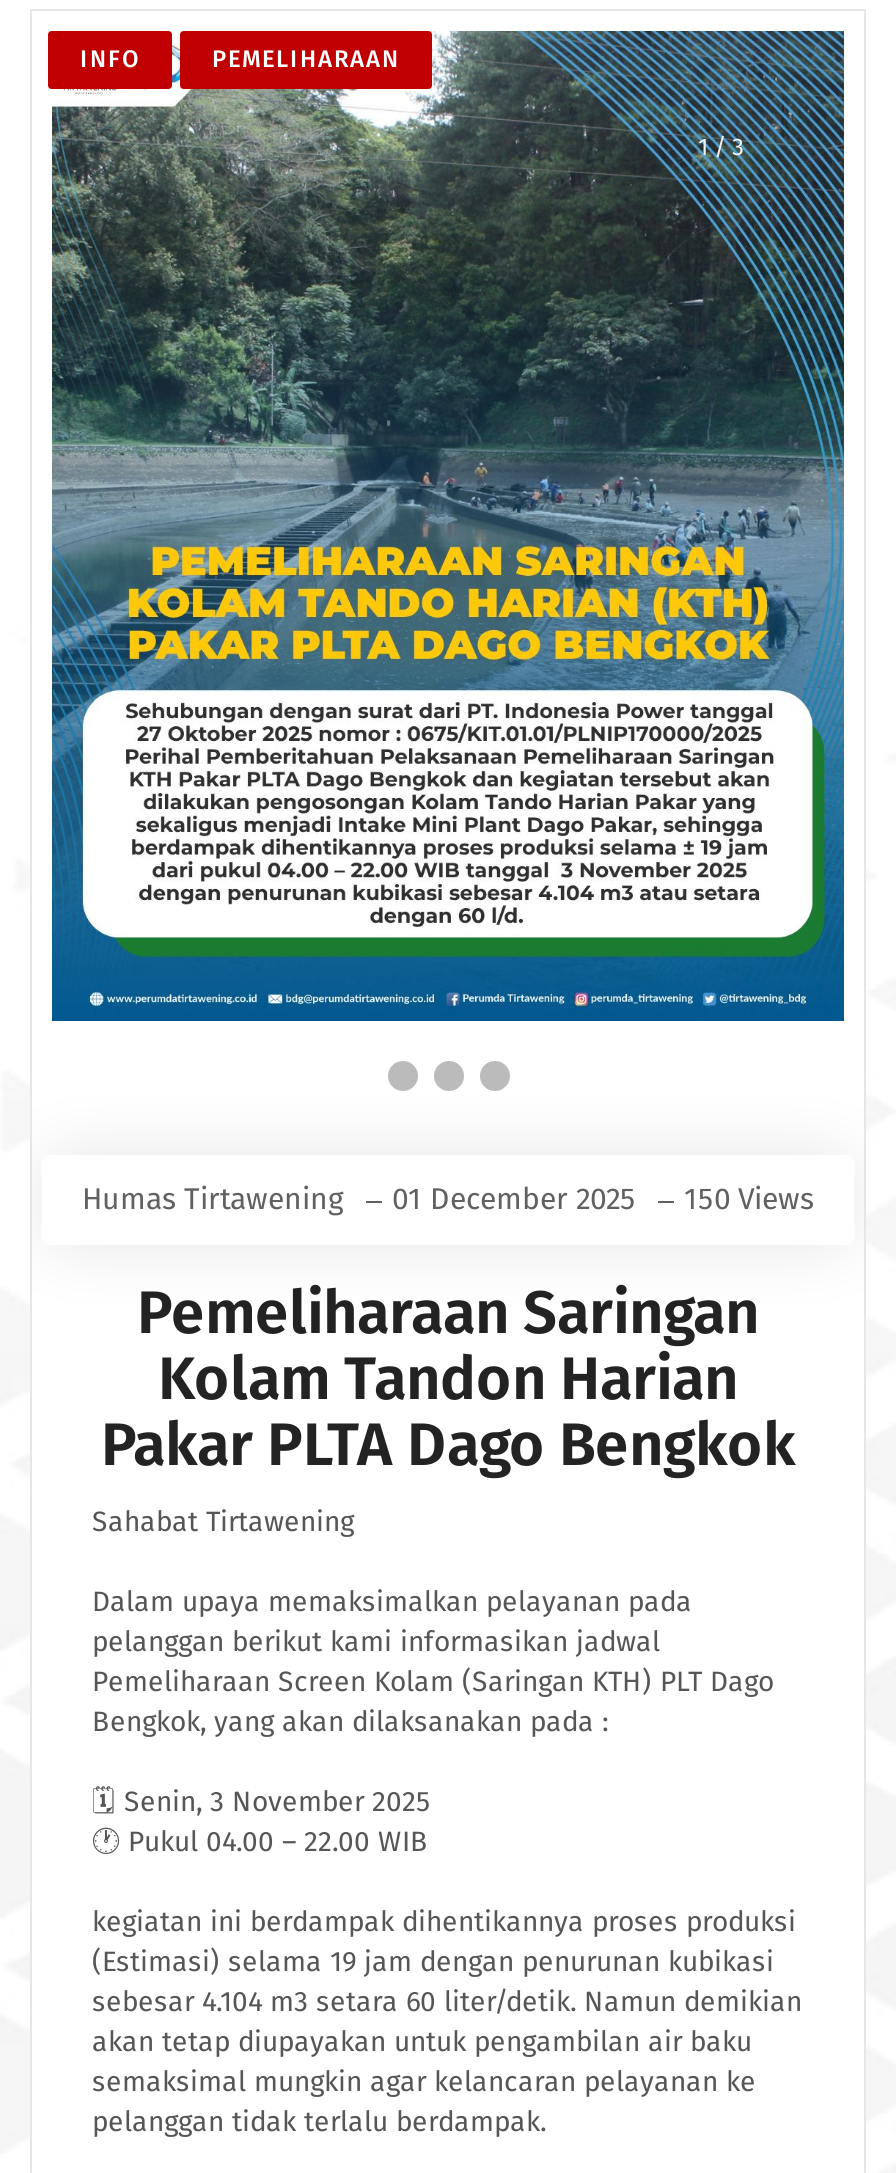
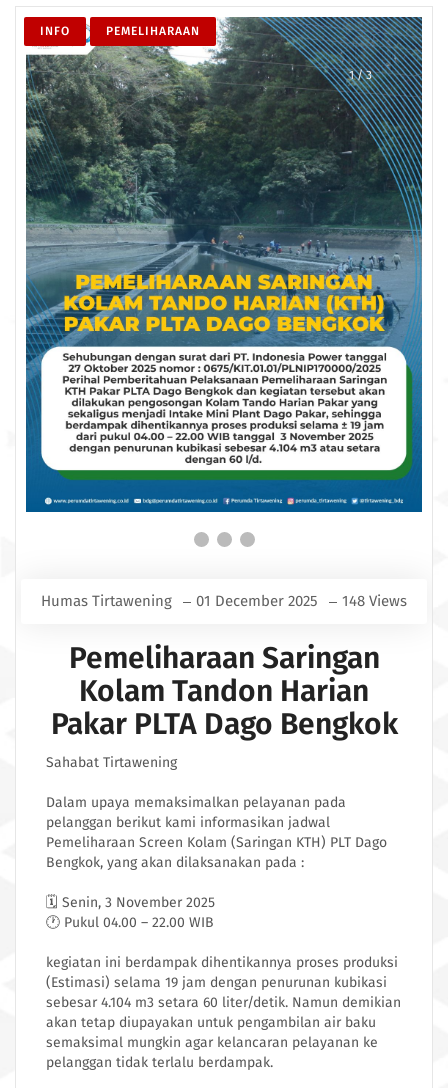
- Humas Tirtawening 01 December 2025 150 Views
+ Humas Tirtawening 01 December 2025 148 Views
